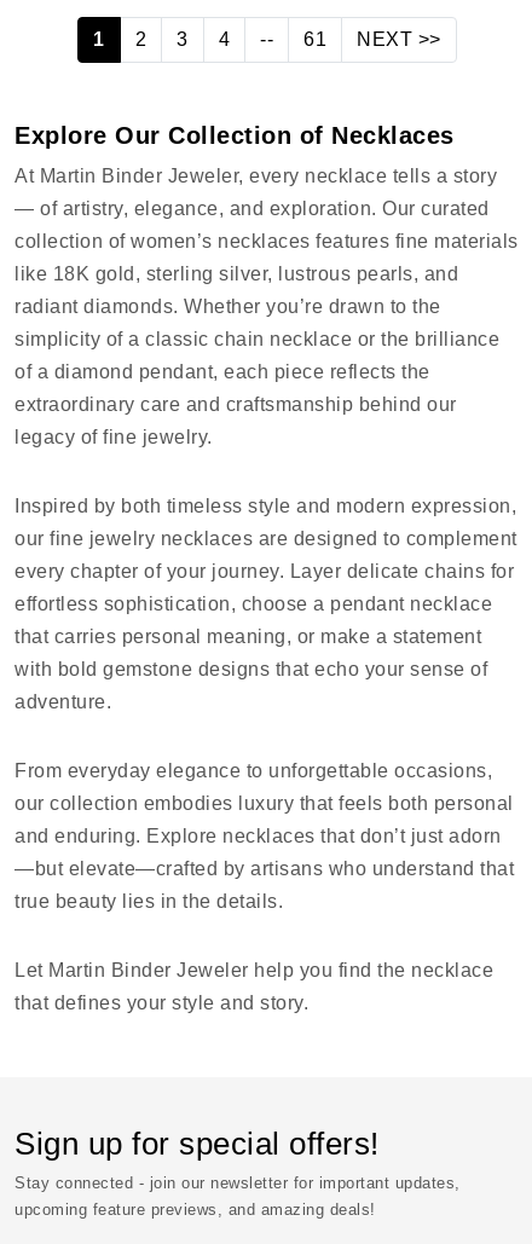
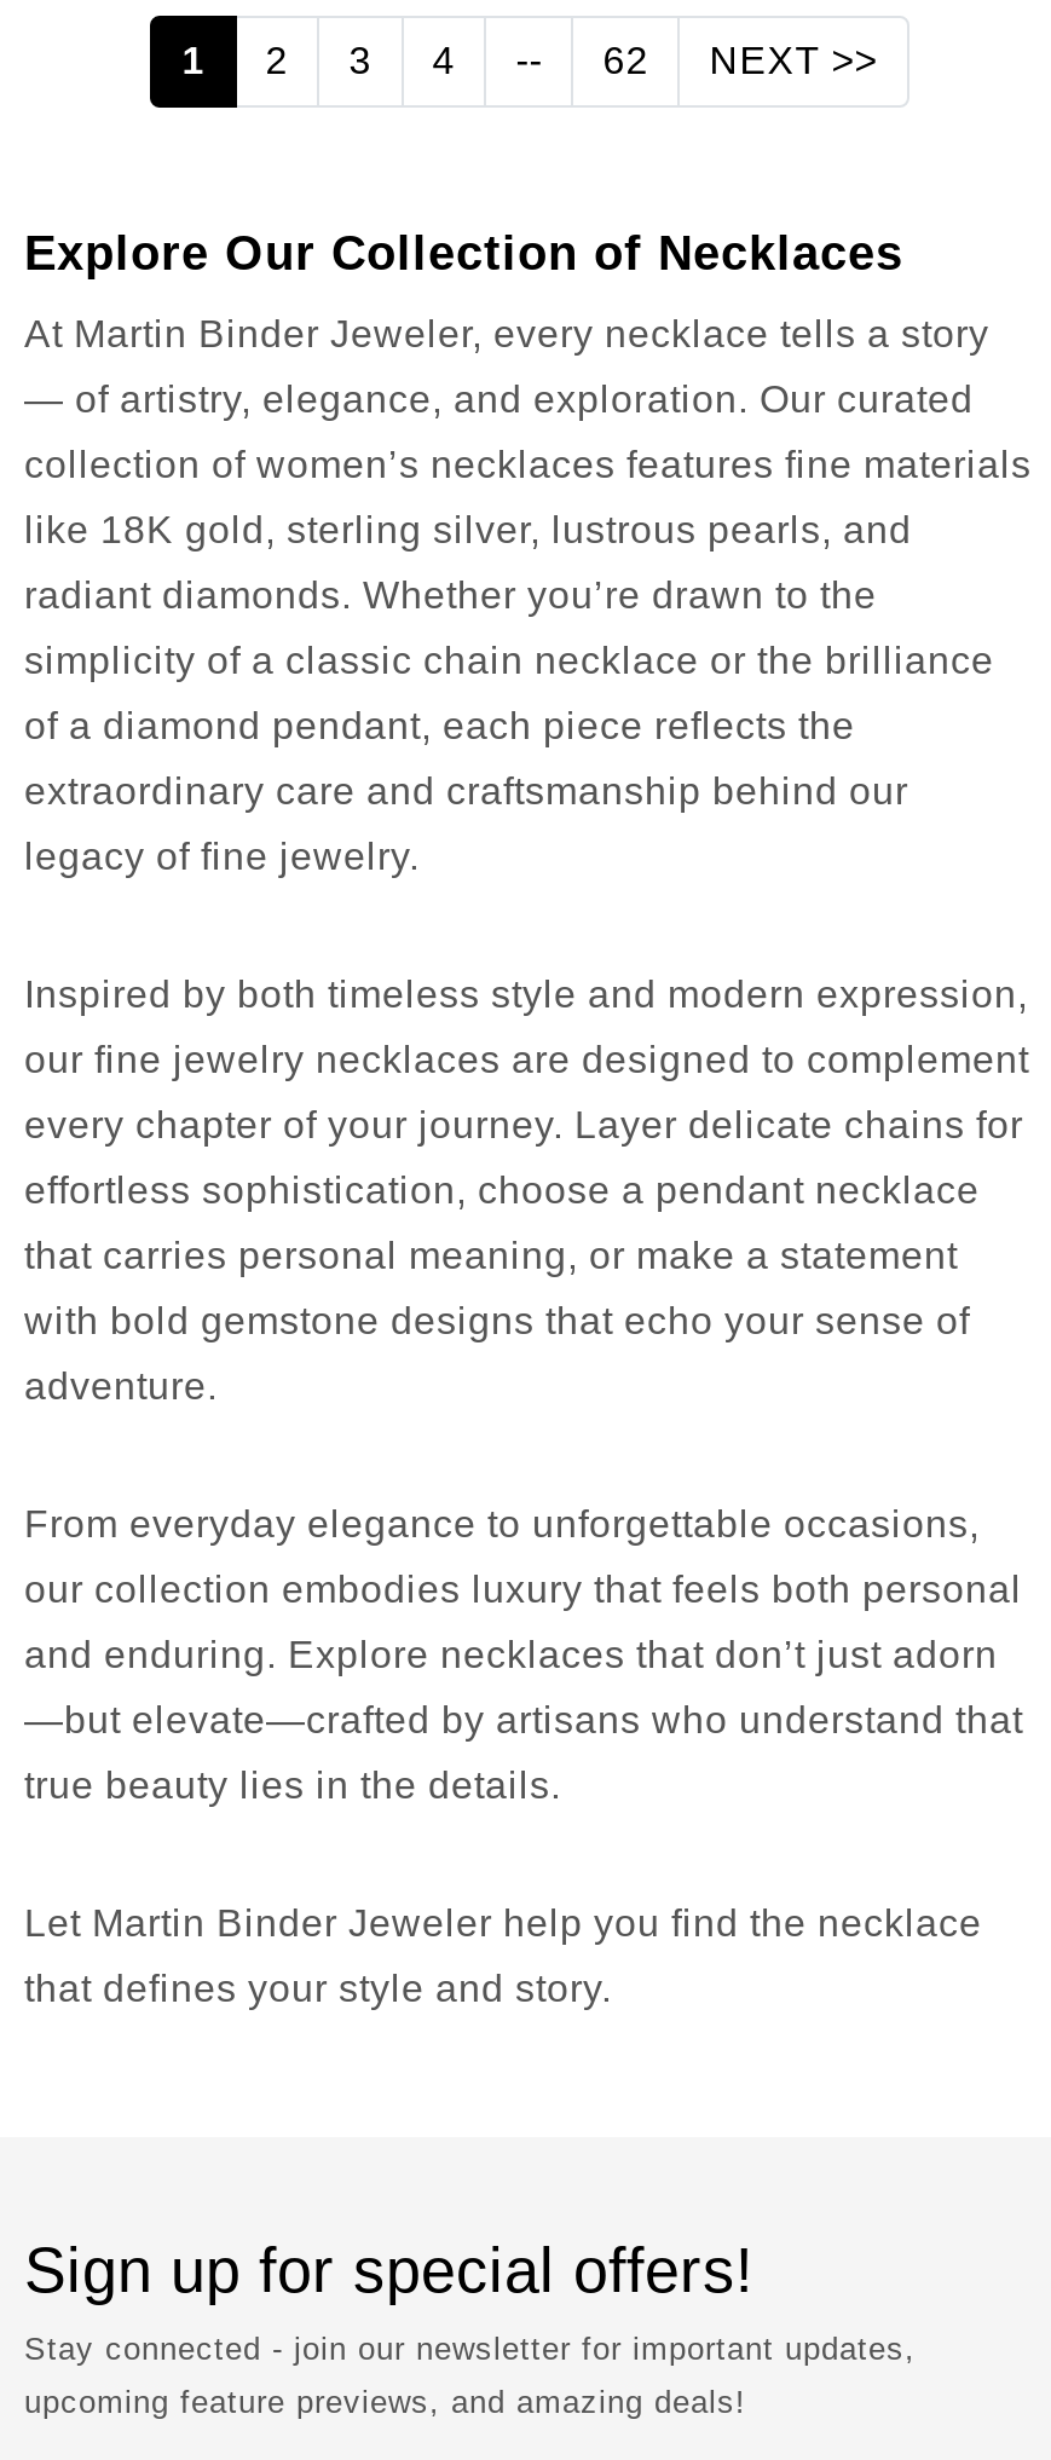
- 61
+ 62
